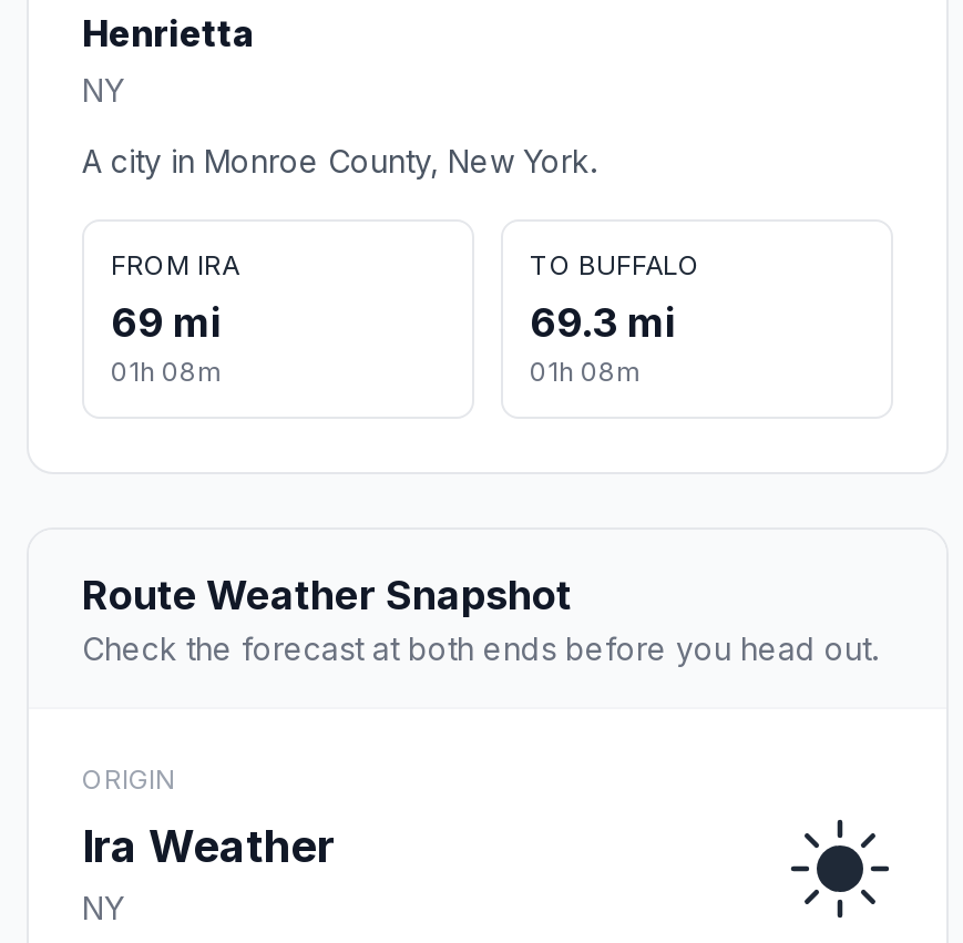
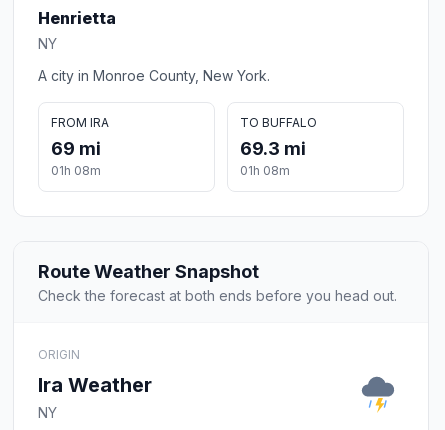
- [image]
+ [image]
